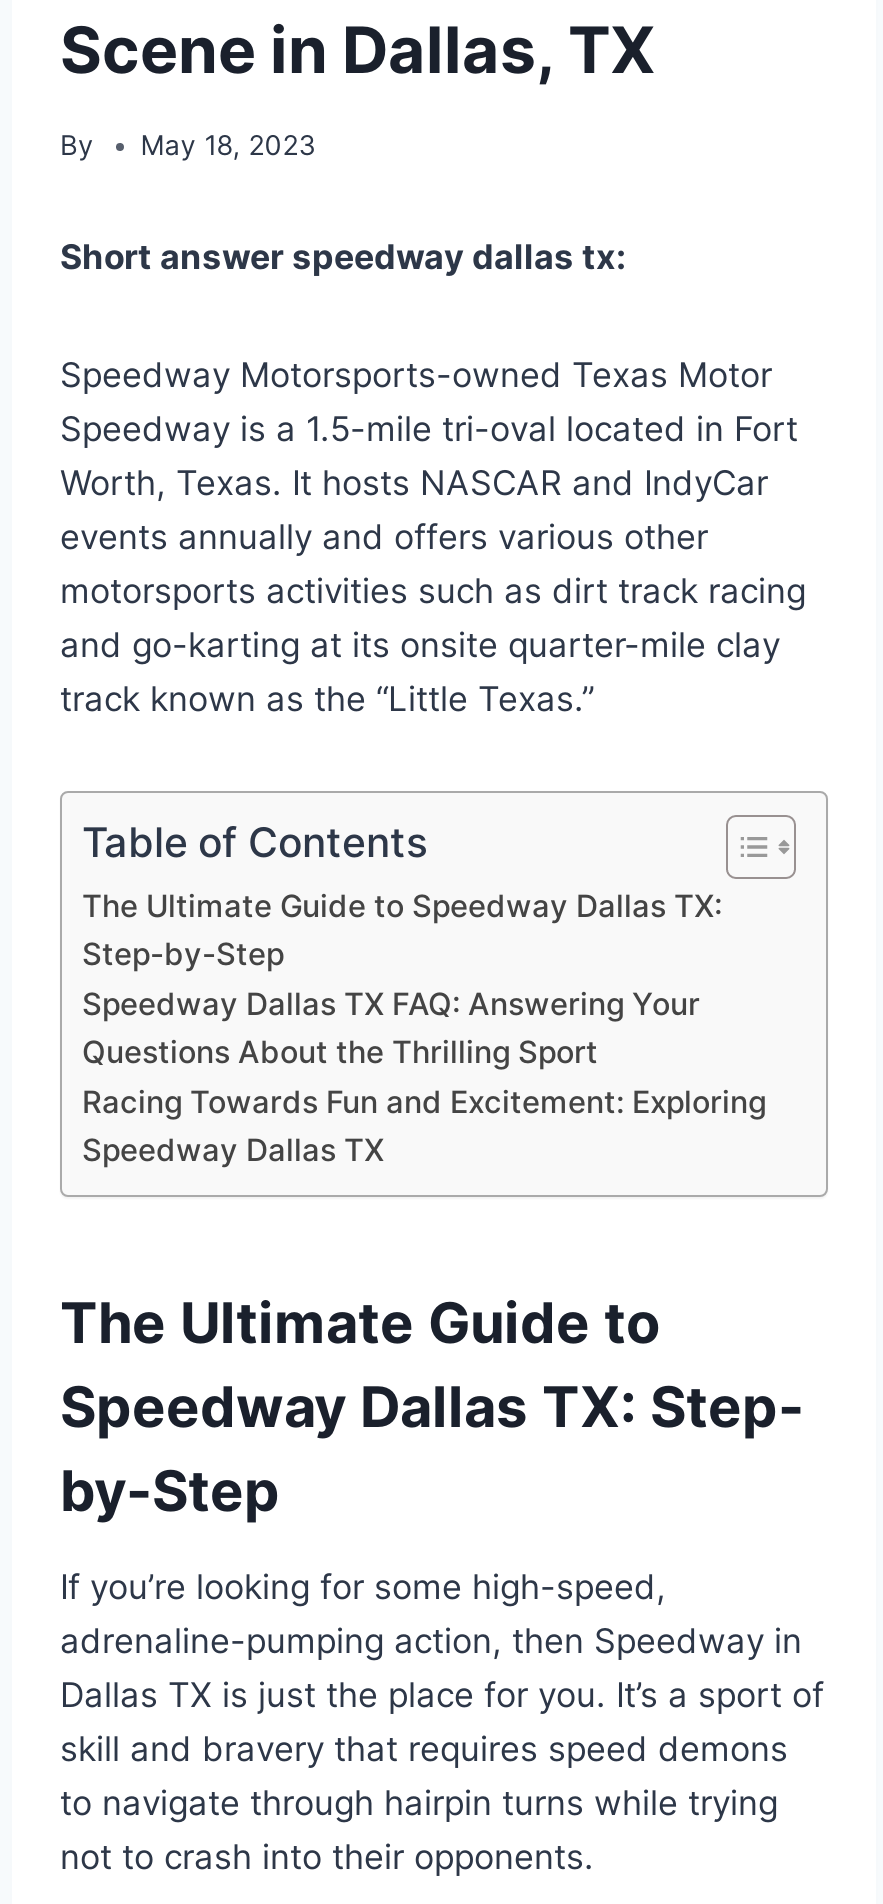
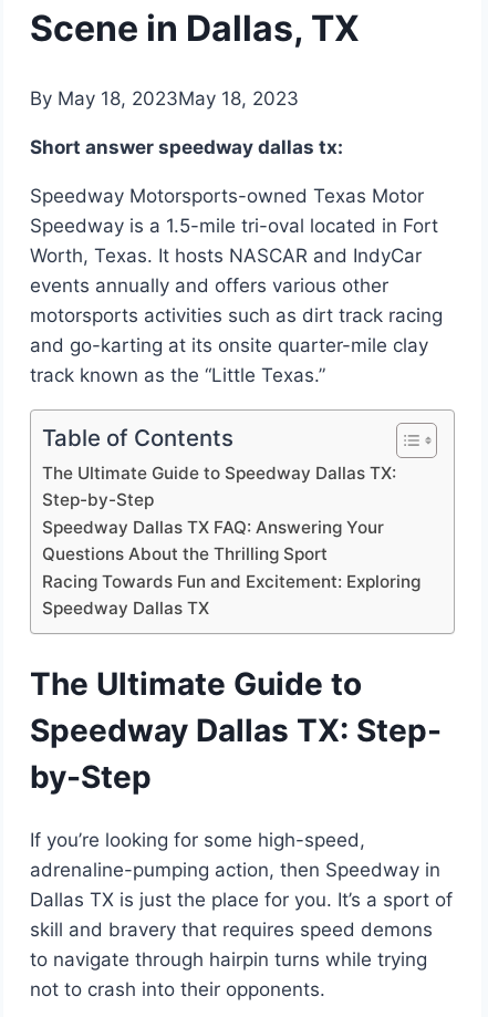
- By
- May 18, 2023
+ By May 18, 2023May 18, 2023
